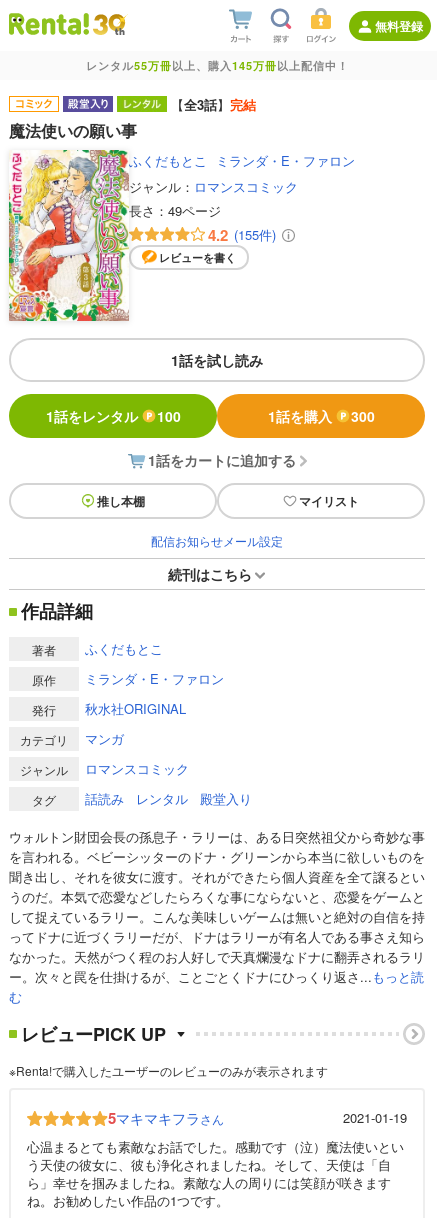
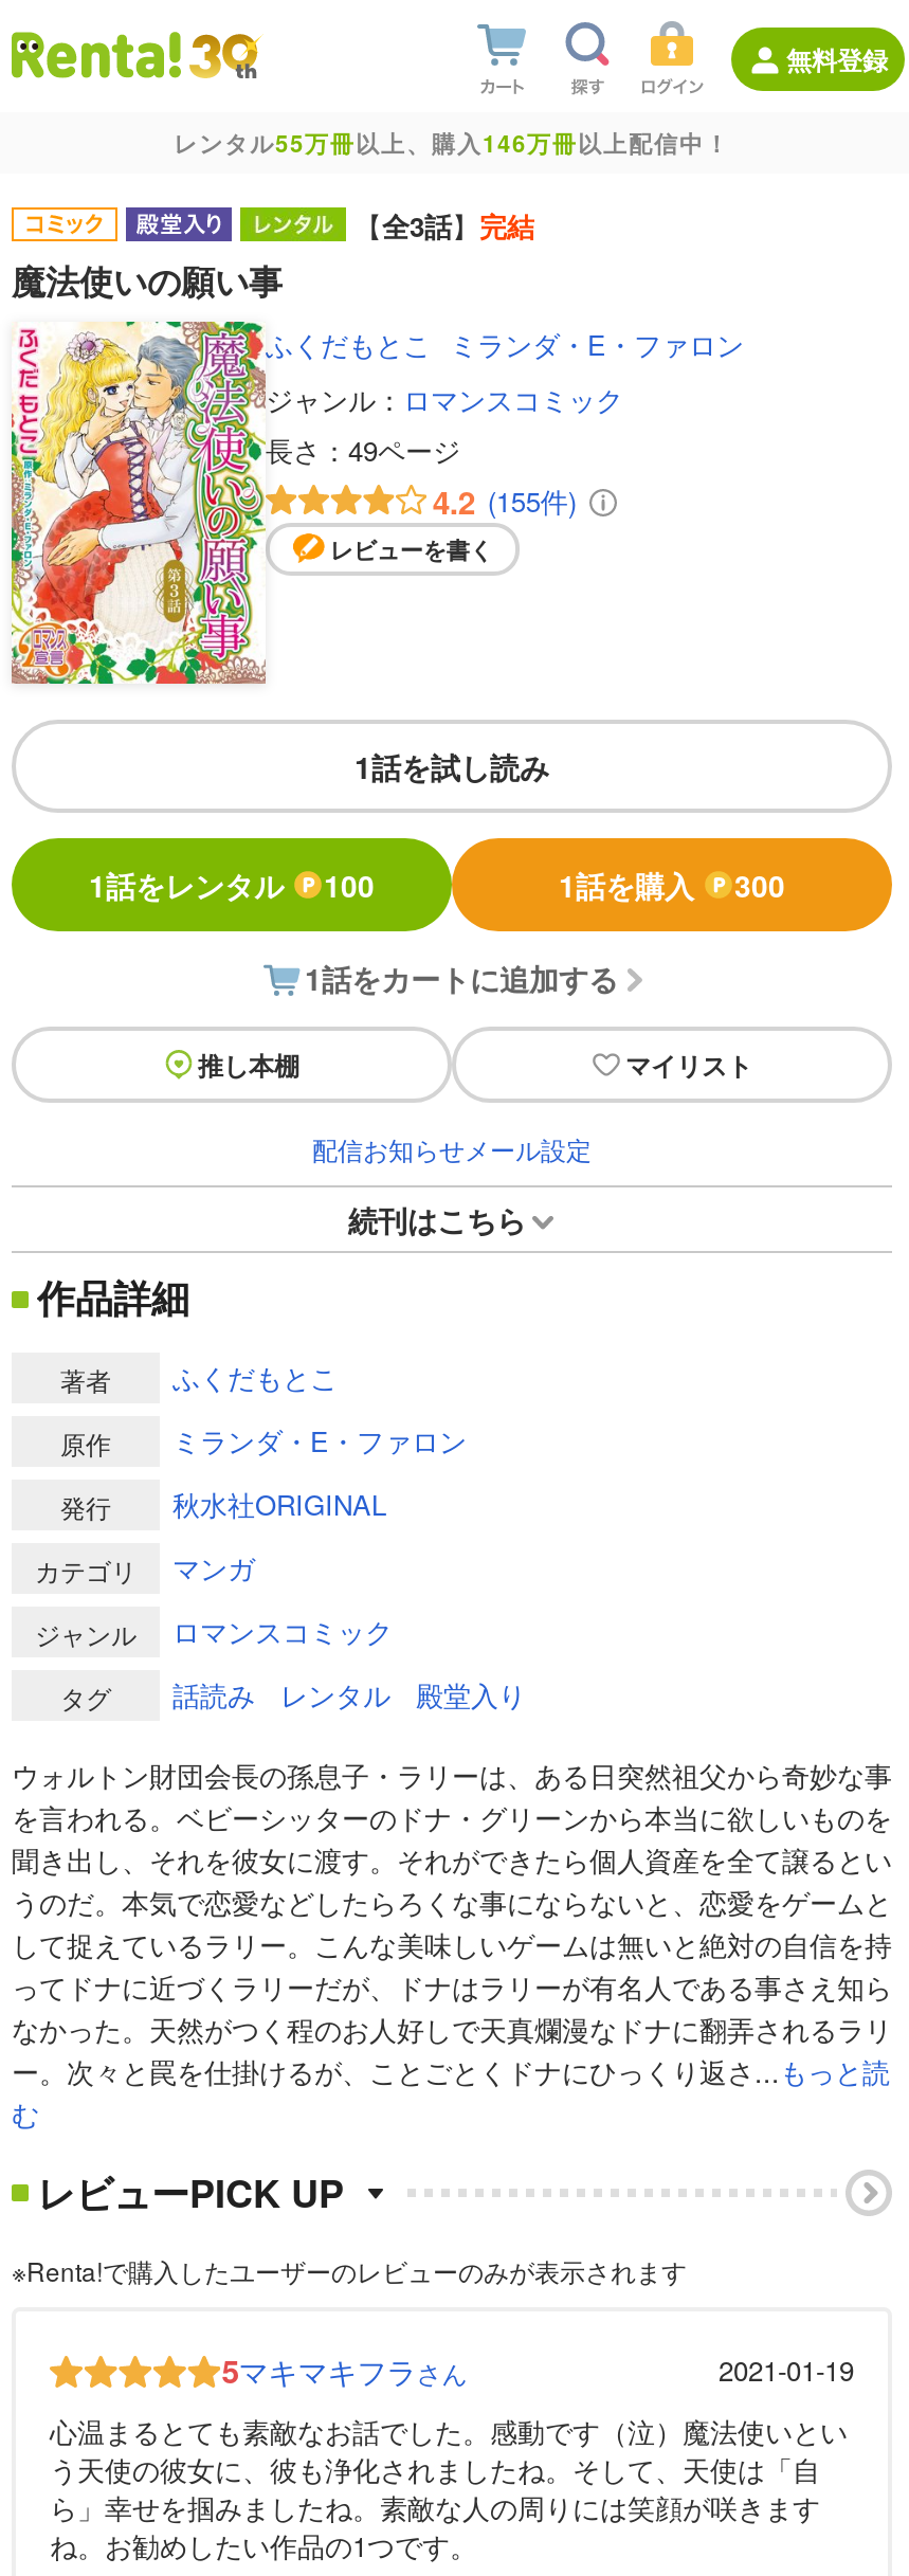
- レンタル55万冊以上、購入145万冊以上配信中！
+ レンタル55万冊以上、購入146万冊以上配信中！
